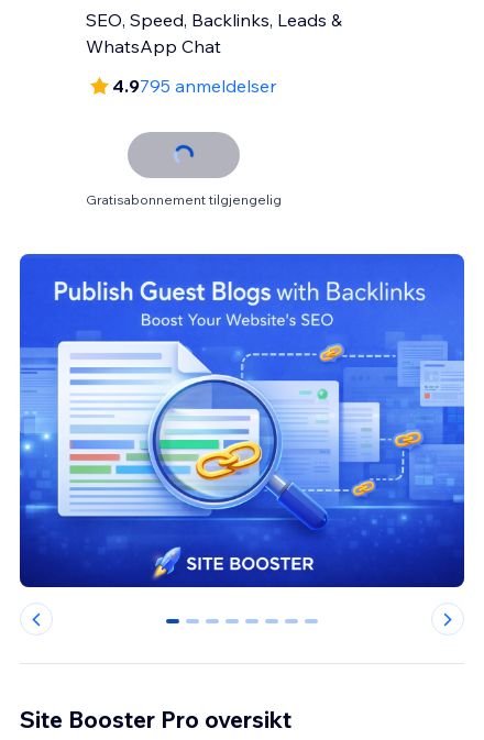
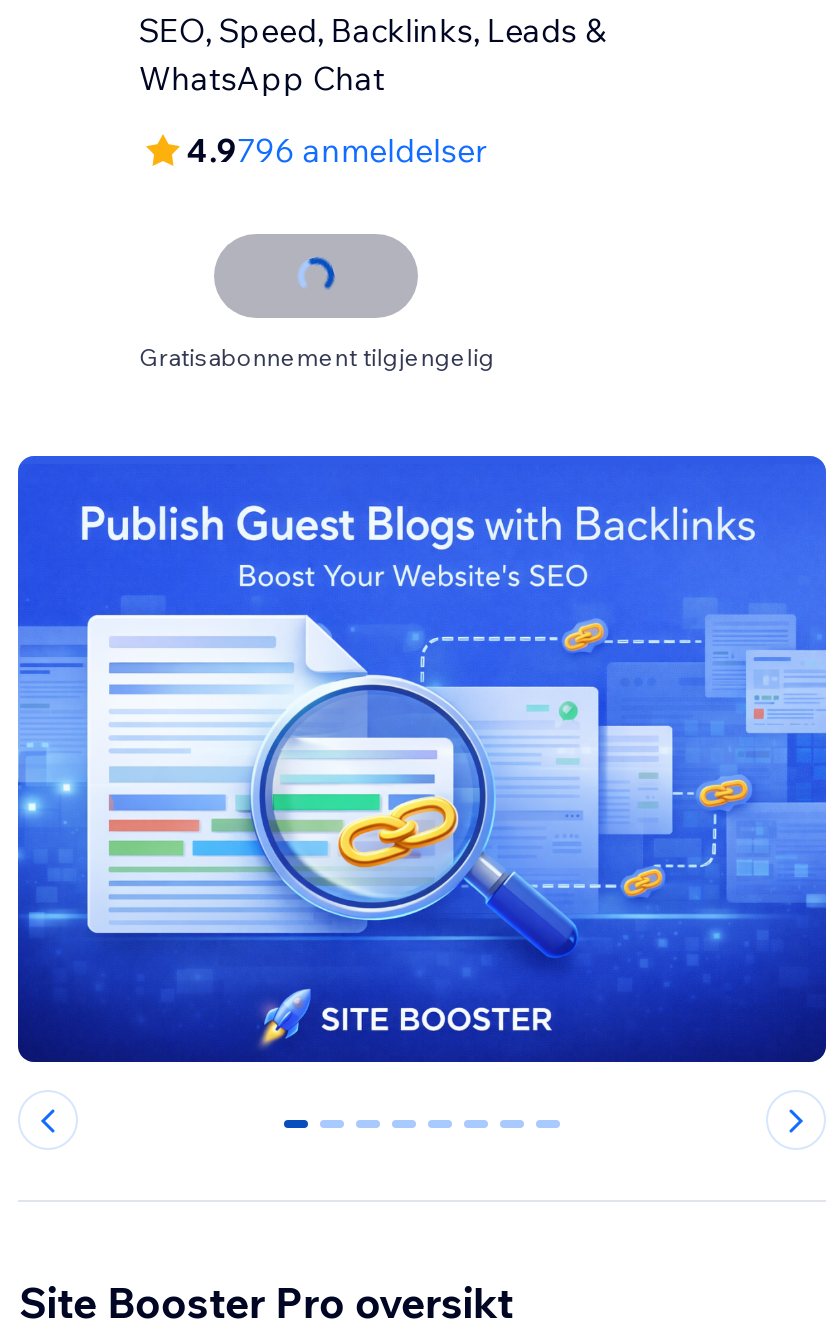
- 4.9795 anmeldelser
+ 4.9796 anmeldelser
